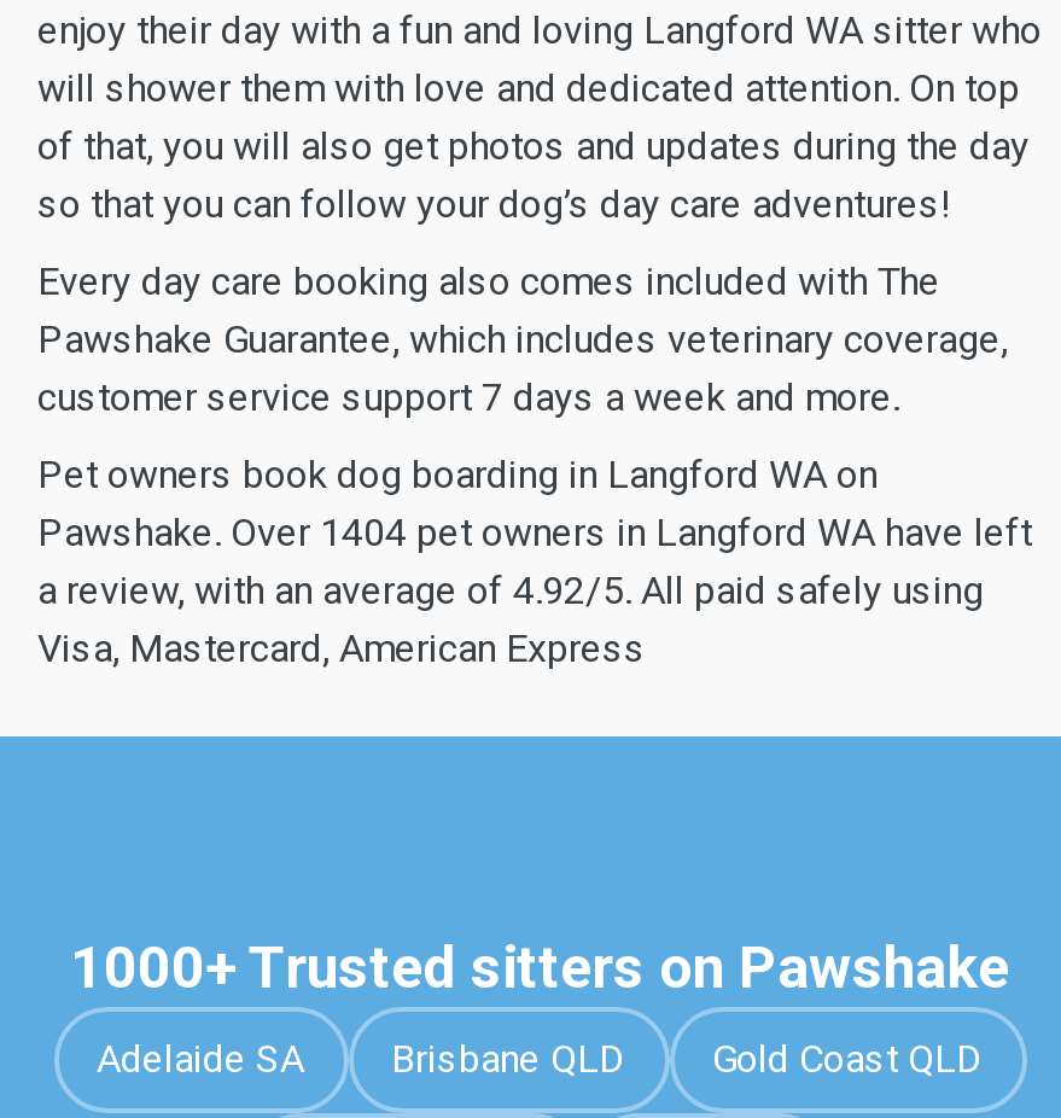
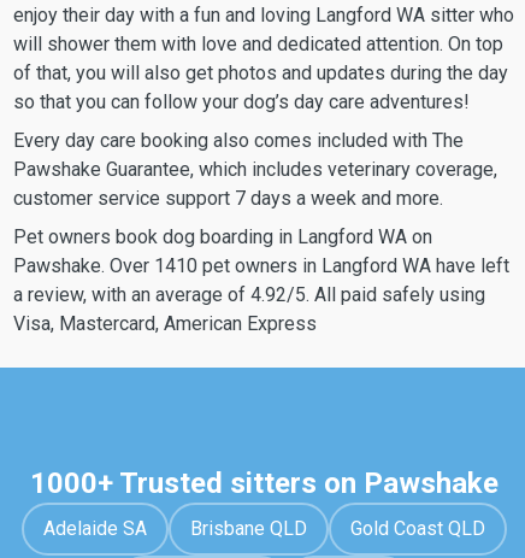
- Pawshake. Over 1404 pet owners in Langford WA have left
+ Pawshake. Over 1410 pet owners in Langford WA have left
